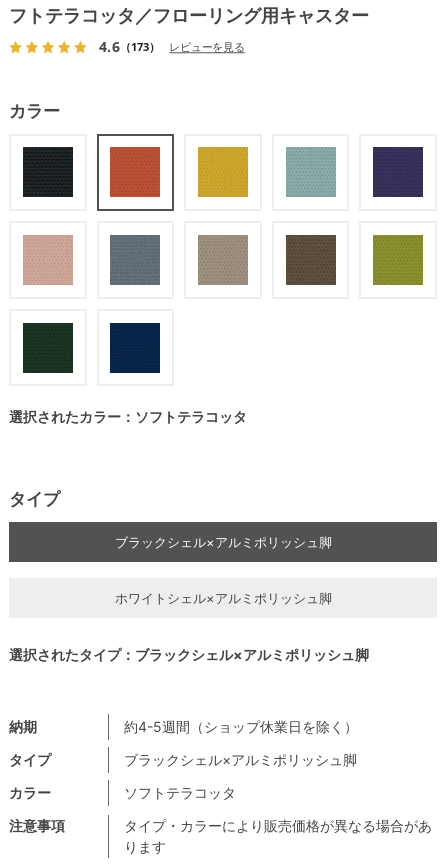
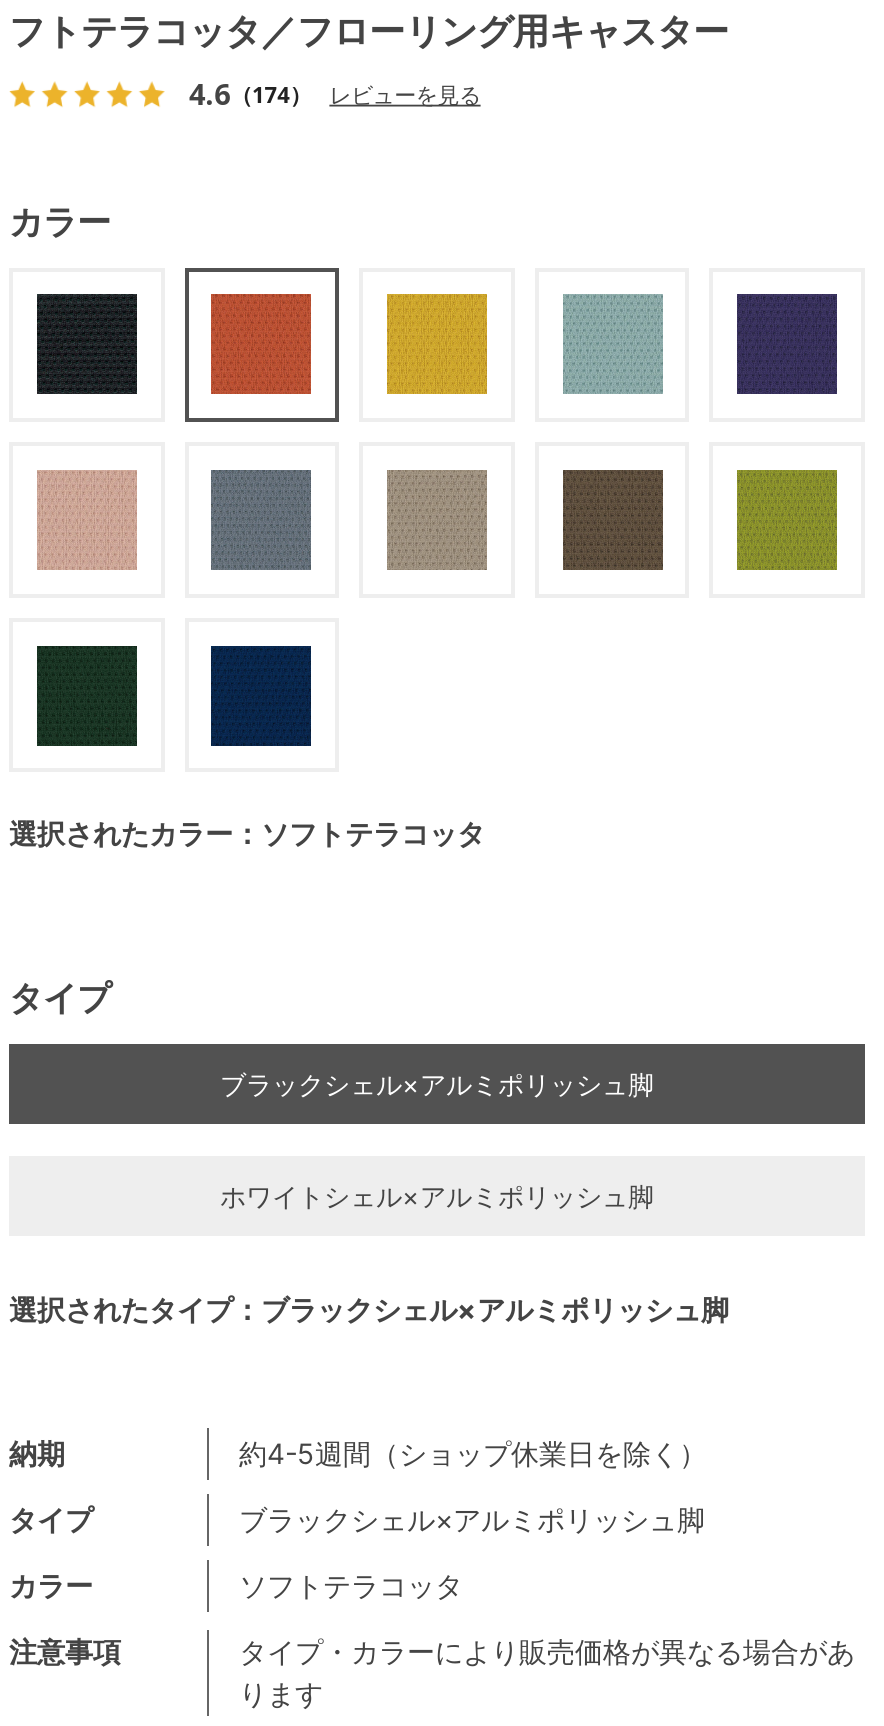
- 4.6（173） レビューを見る
+ 4.6（174） レビューを見る
